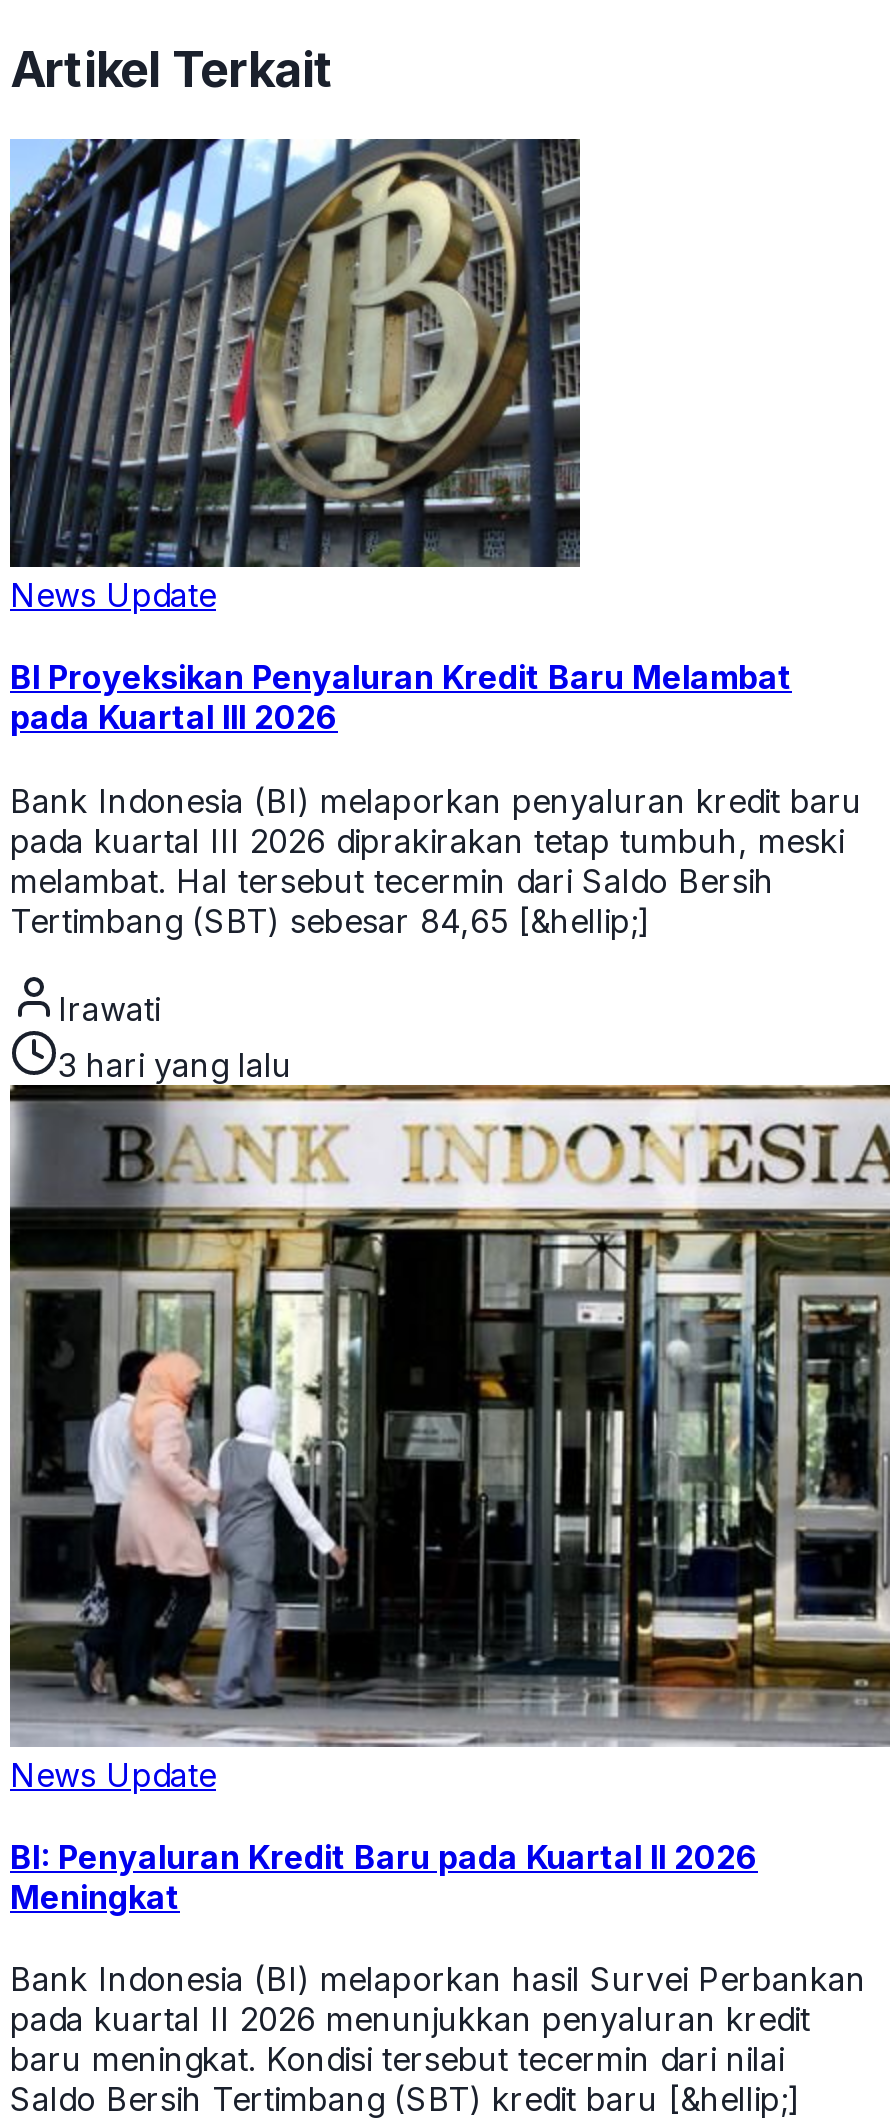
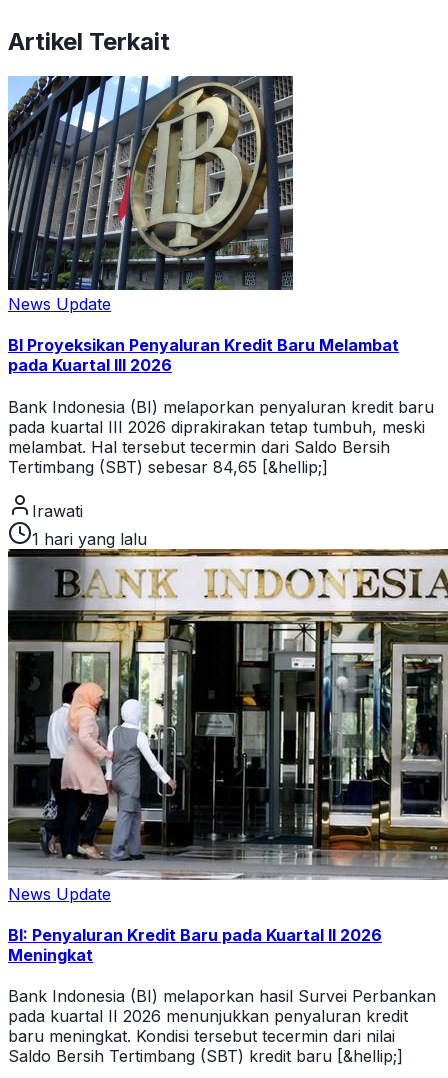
- 3 hari yang lalu
+ 1 hari yang lalu
